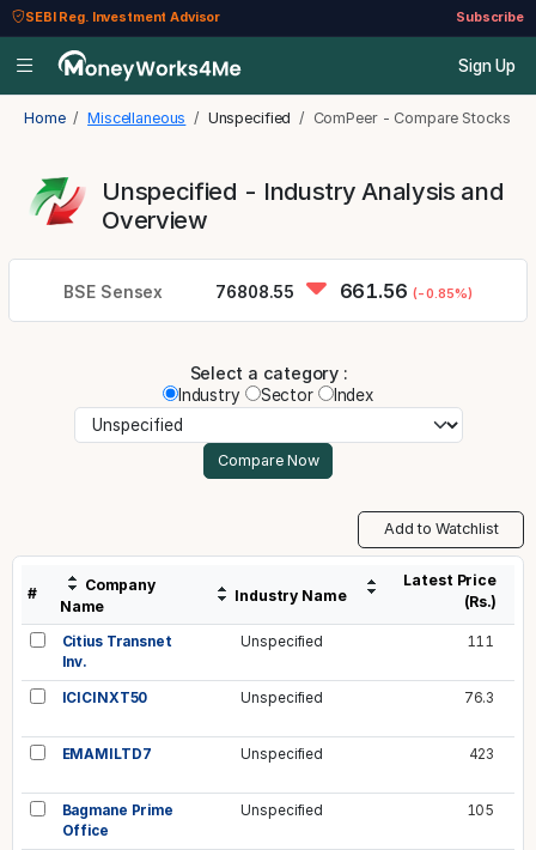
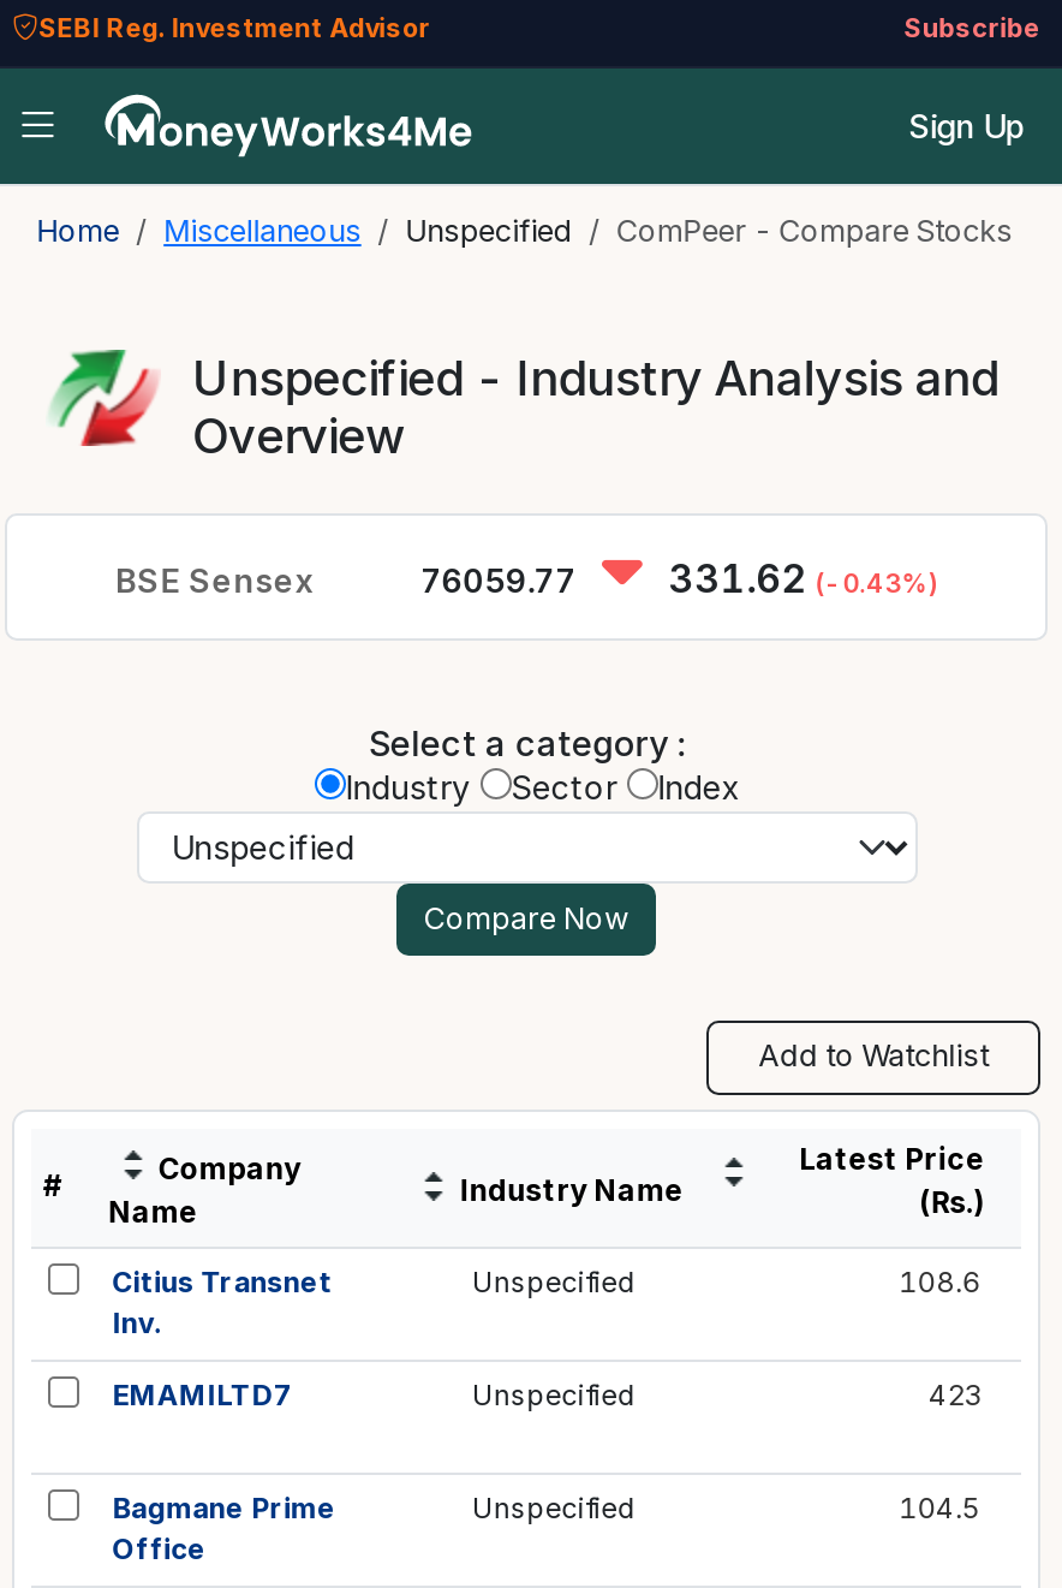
- 76808.55
+ 76059.77

- 661.56 (-0.85%)
+ 331.62 (-0.43%)

- 111
- ICICINXT50
- Unspecified
- 76.3
+ 108.6

- 105
+ 104.5
